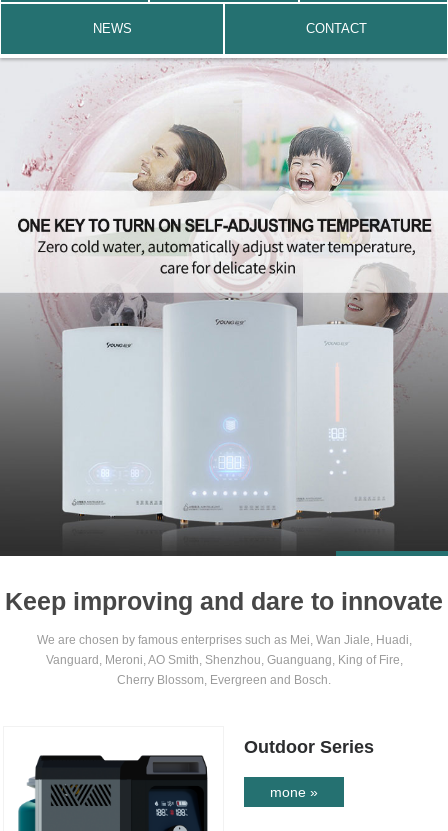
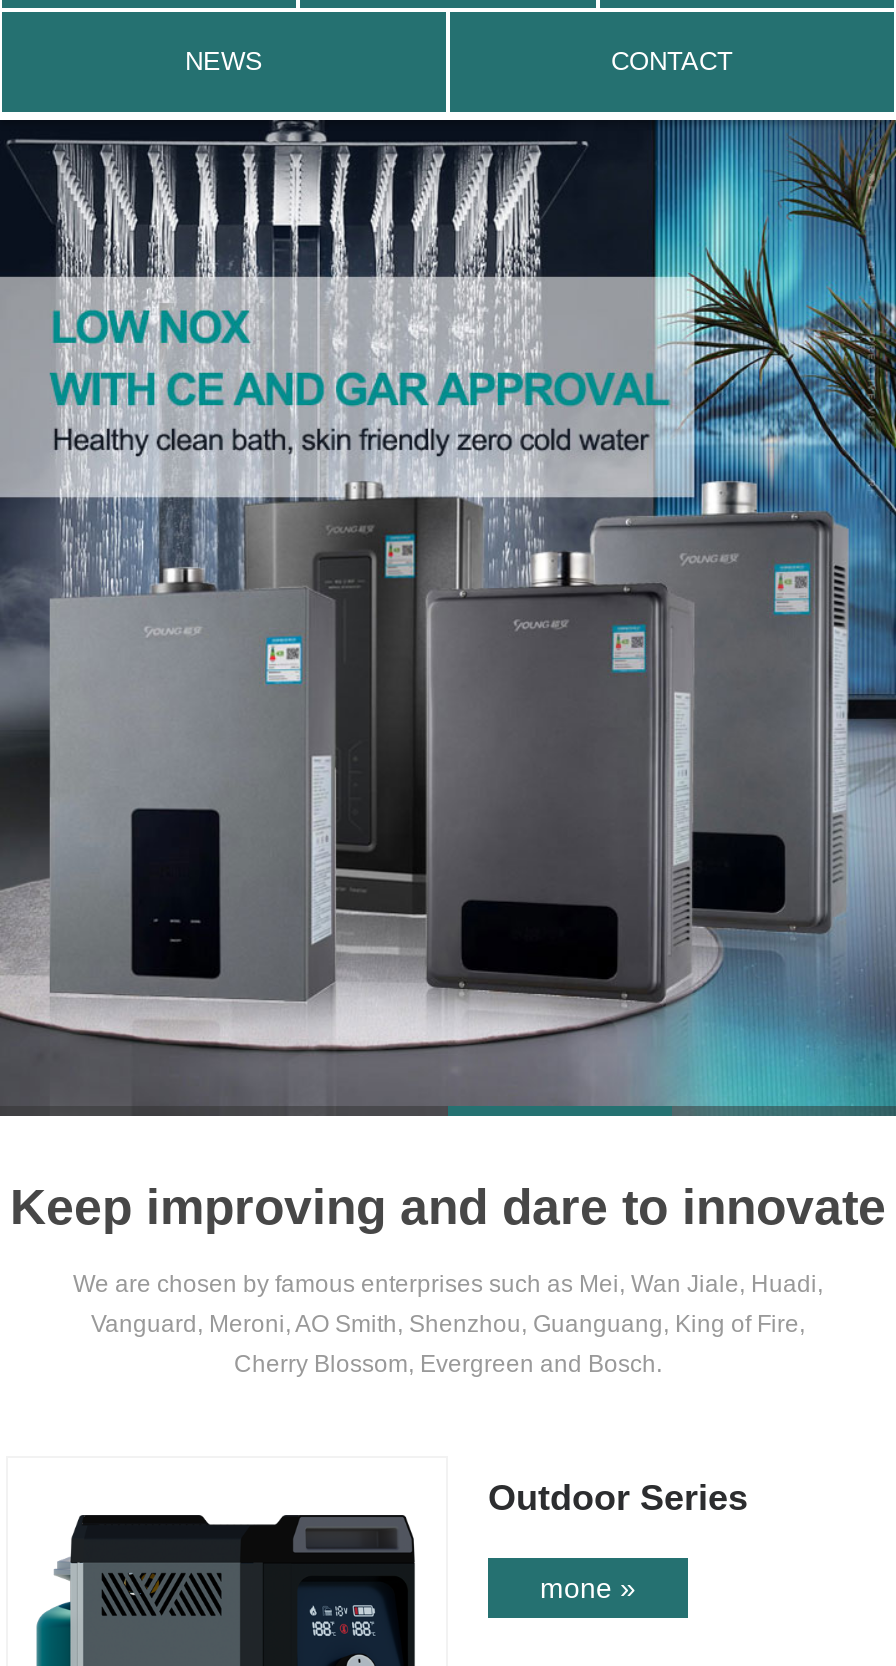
- [image]
+ [image]
